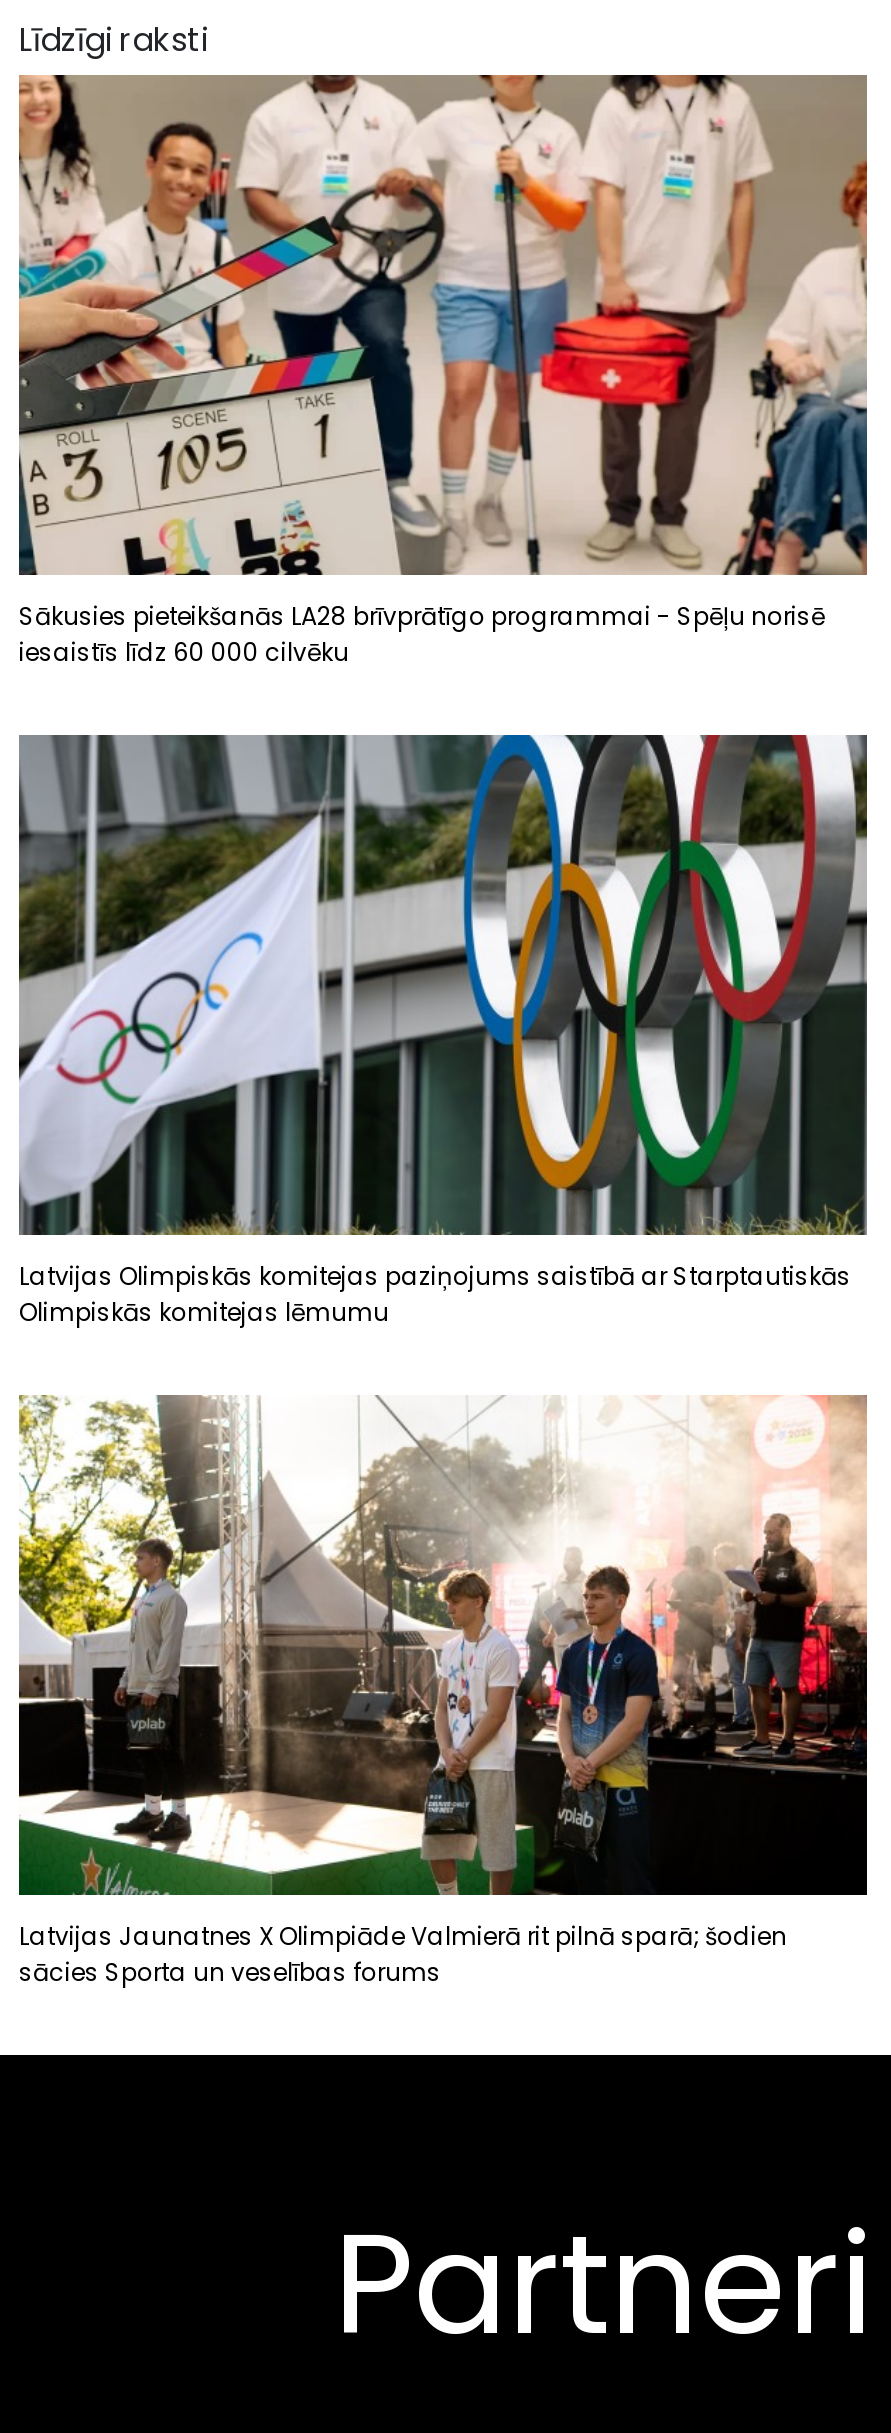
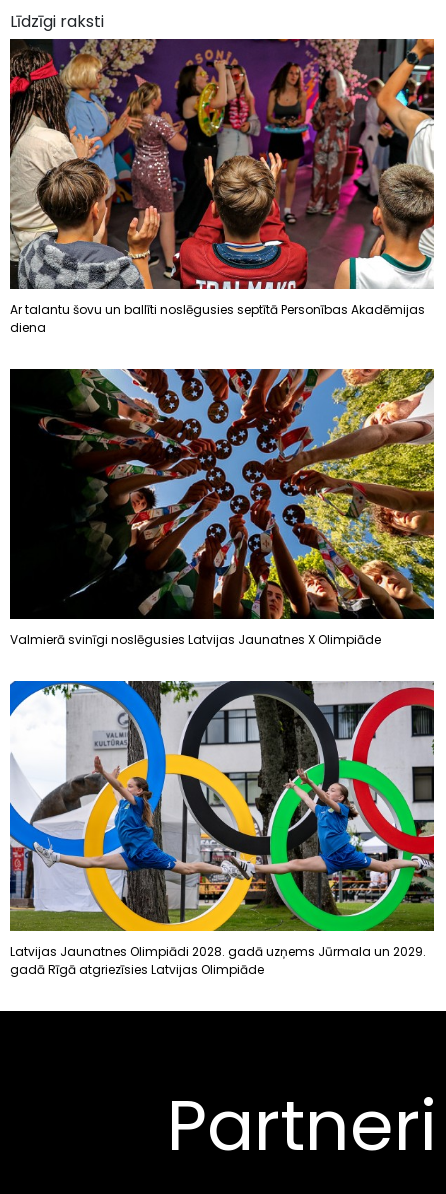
- [image]
- Sākusies pieteikšanās LA28 brīvprātīgo programmai - Spēļu norisē
- iesaistīs līdz 60 000 cilvēku
+ [image]
+ Ar talantu šovu un ballīti noslēgusies septītā Personības Akadēmijas
+ diena

- [image]
- Latvijas Olimpiskās komitejas paziņojums saistībā ar Starptautiskās
- Olimpiskās komitejas lēmumu
+ [image]
+ Valmierā svinīgi noslēgusies Latvijas Jaunatnes X Olimpiāde

- [image]
- Latvijas Jaunatnes X Olimpiāde Valmierā rit pilnā sparā; šodien
- sācies Sporta un veselības forums
+ [image]
+ Latvijas Jaunatnes Olimpiādi 2028. gadā uzņems Jūrmala un 2029.
+ gadā Rīgā atgriezīsies Latvijas Olimpiāde
